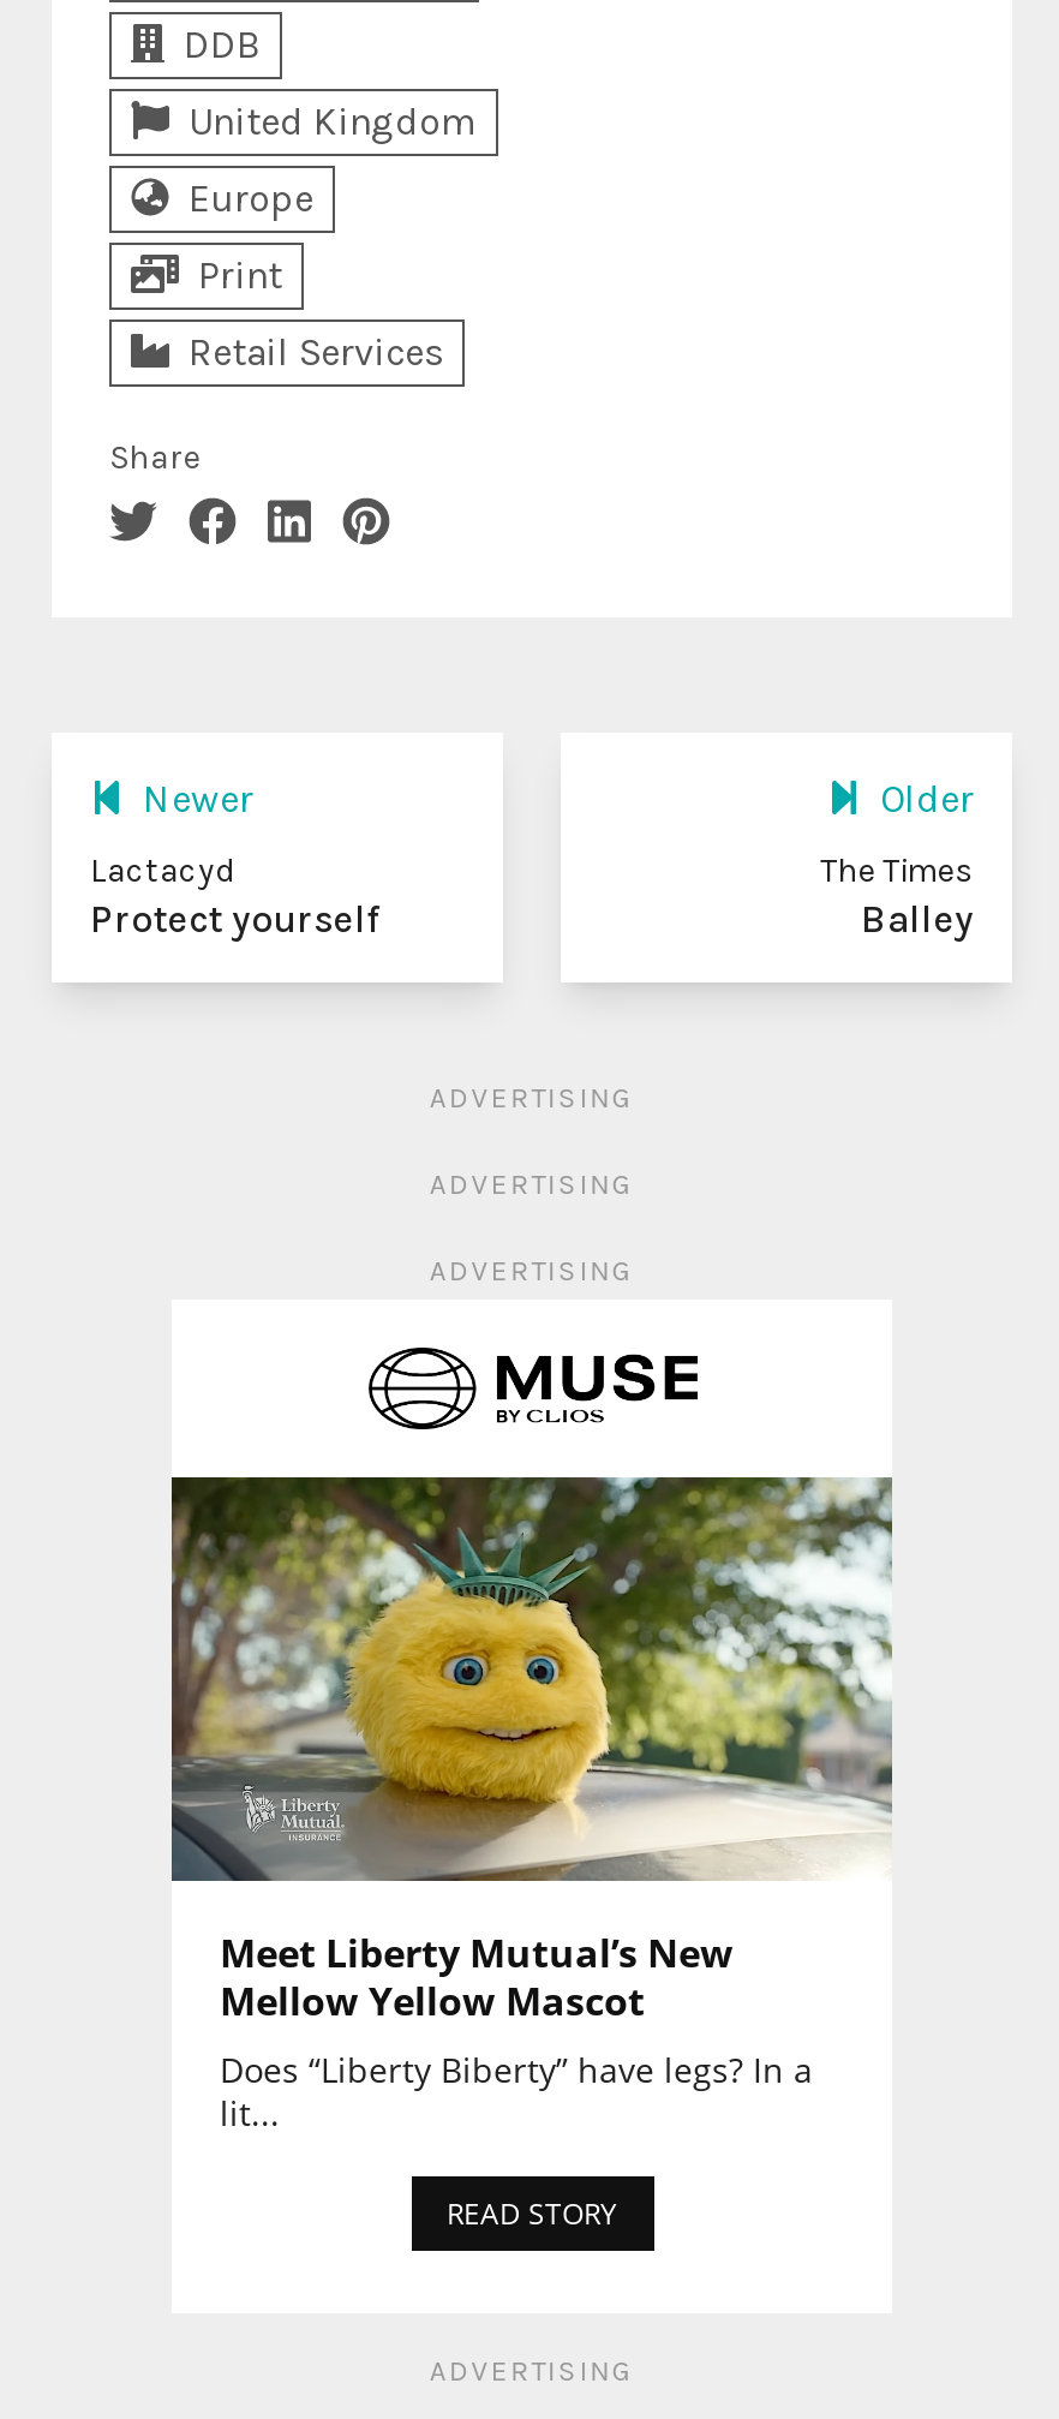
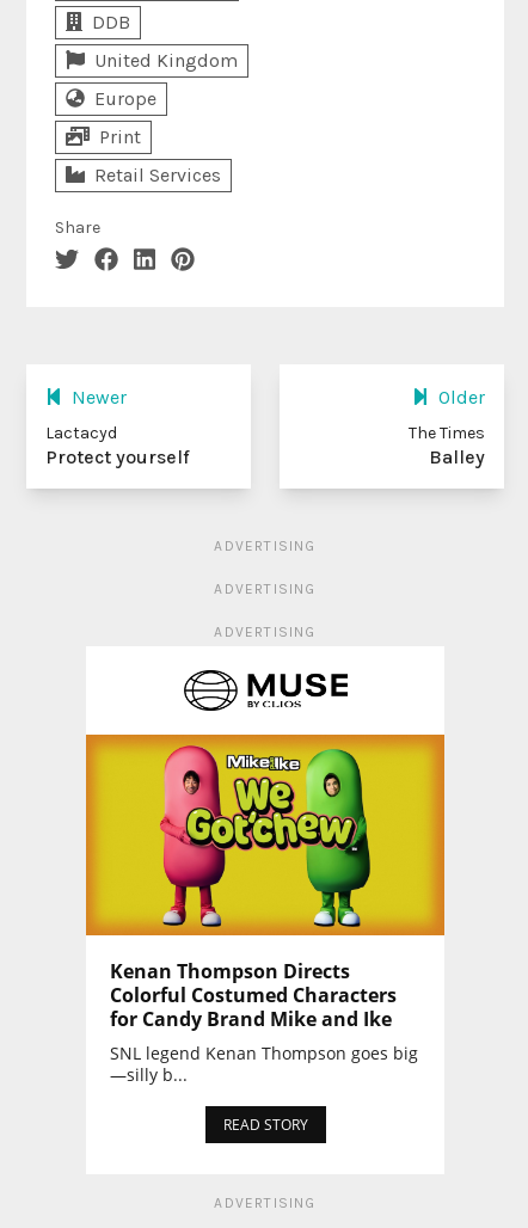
- [image]
- Meet Liberty Mutual’s New
- Mellow Yellow Mascot
- Does “Liberty Biberty” have legs? In a
- lit...
+ [image]
+ Kenan Thompson Directs
+ Colorful Costumed Characters
+ for Candy Brand Mike and Ike
+ SNL legend Kenan Thompson goes big
+ —silly b...
